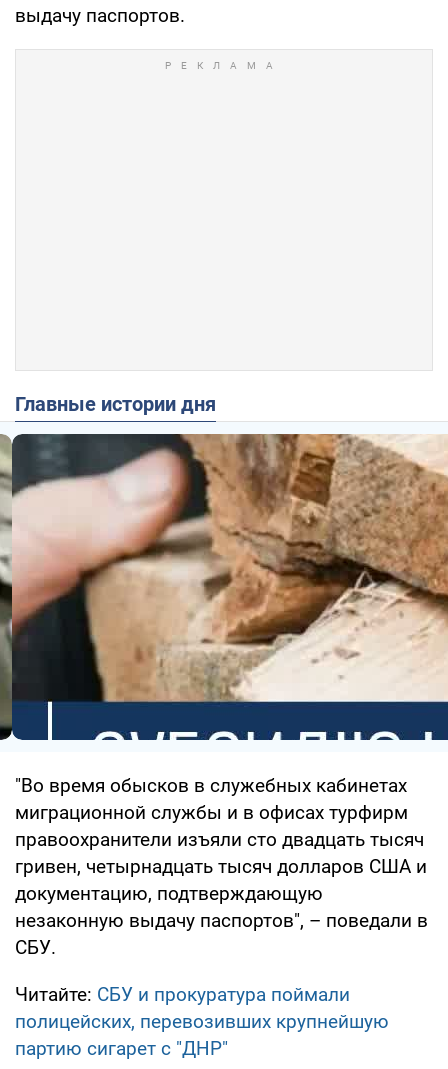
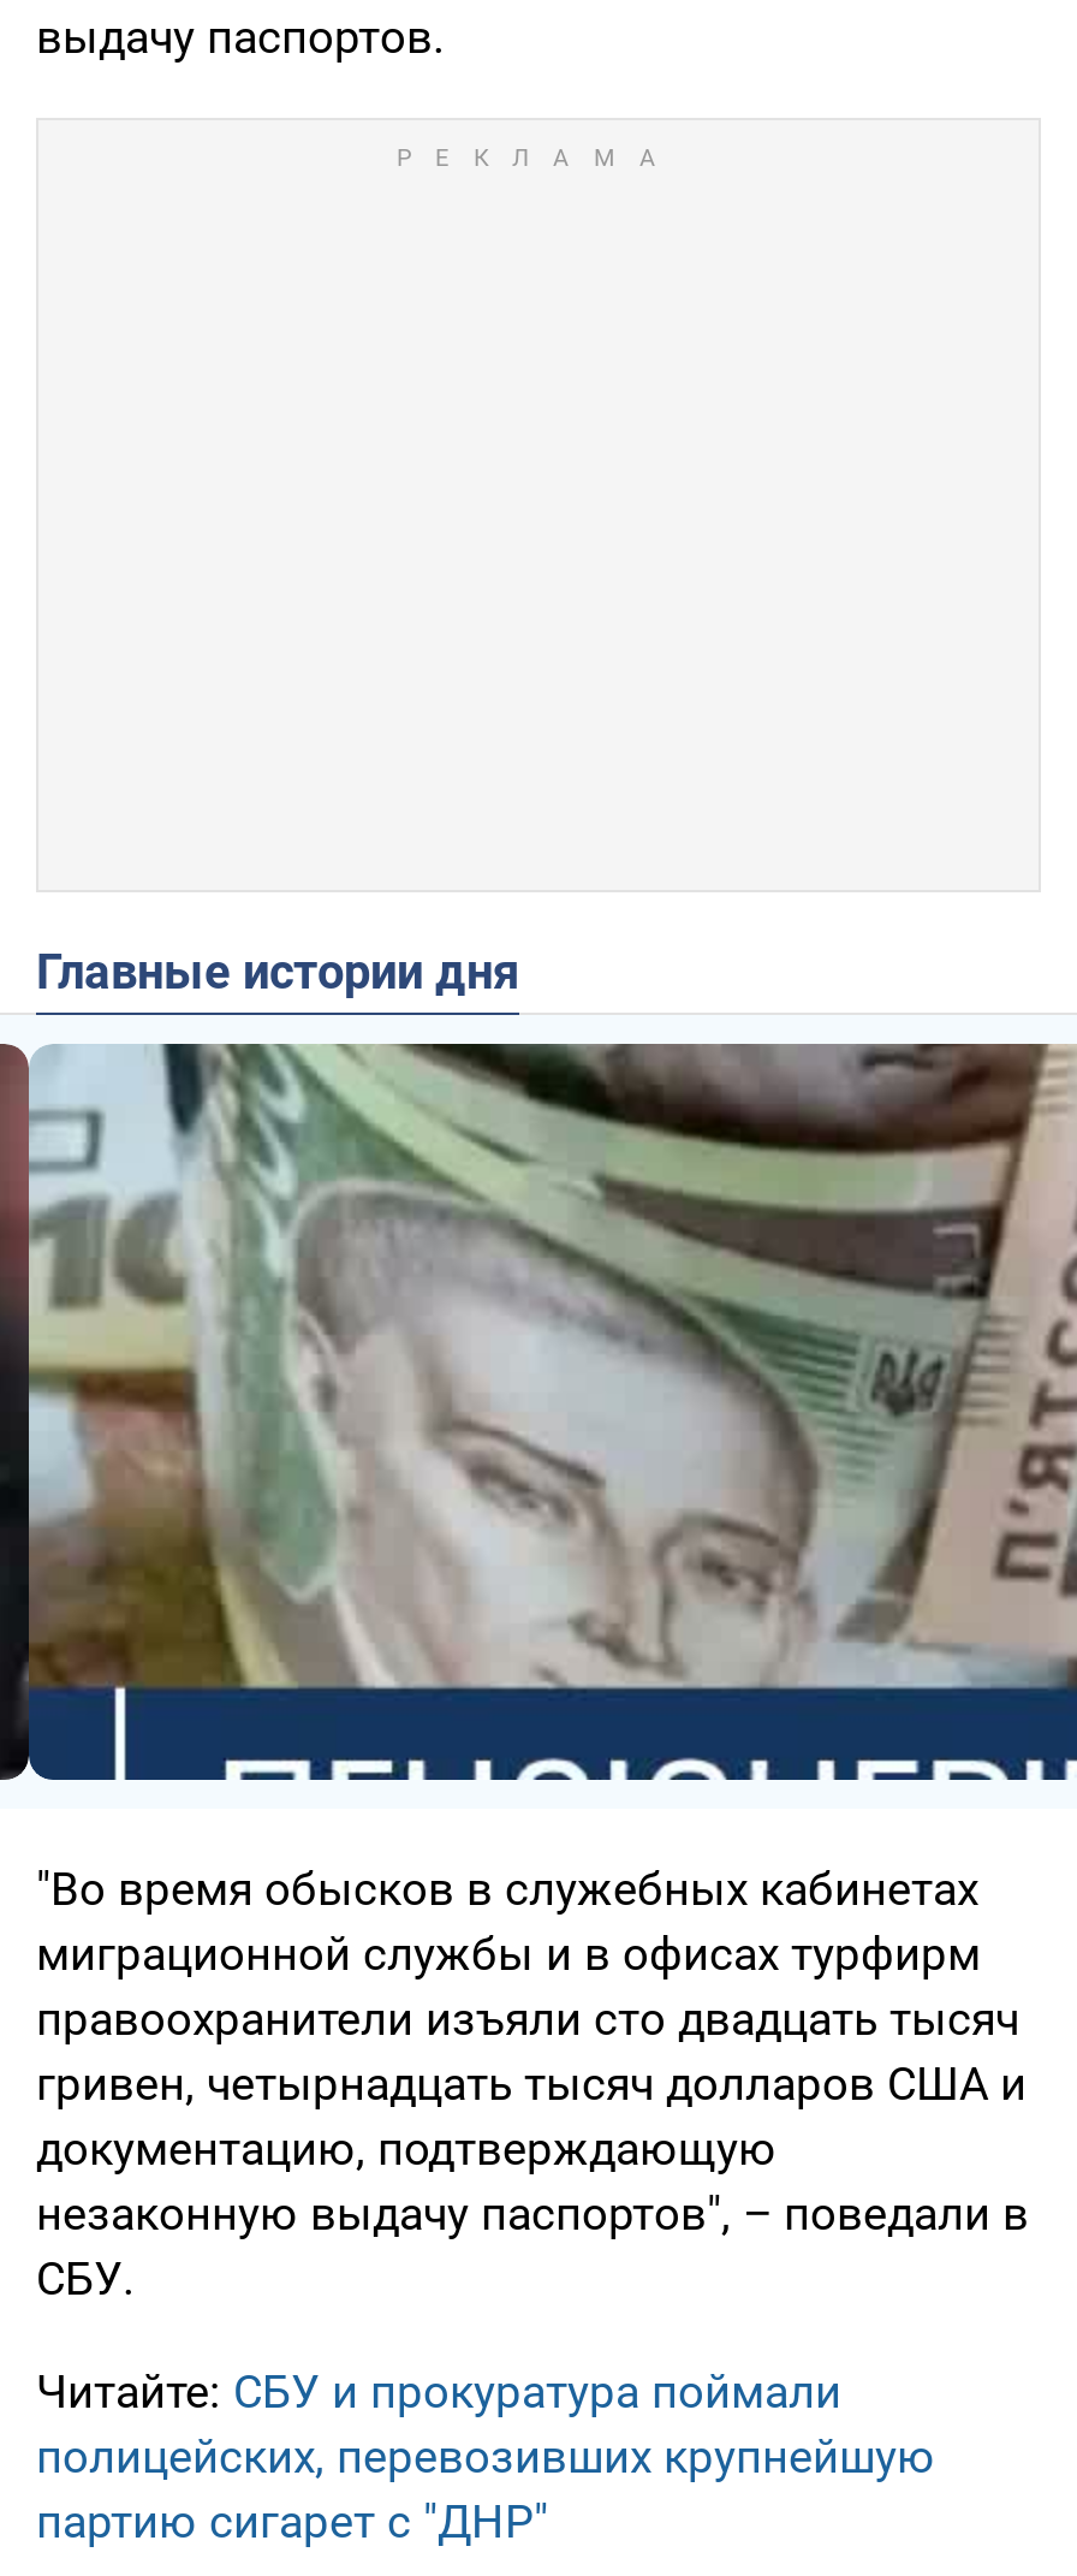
- [image]
+ [image]
